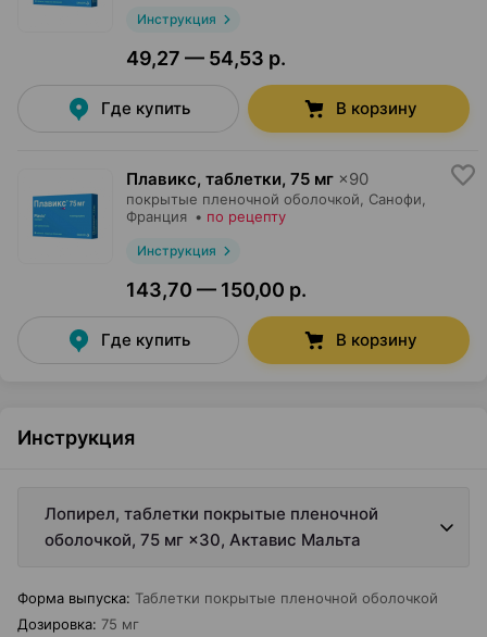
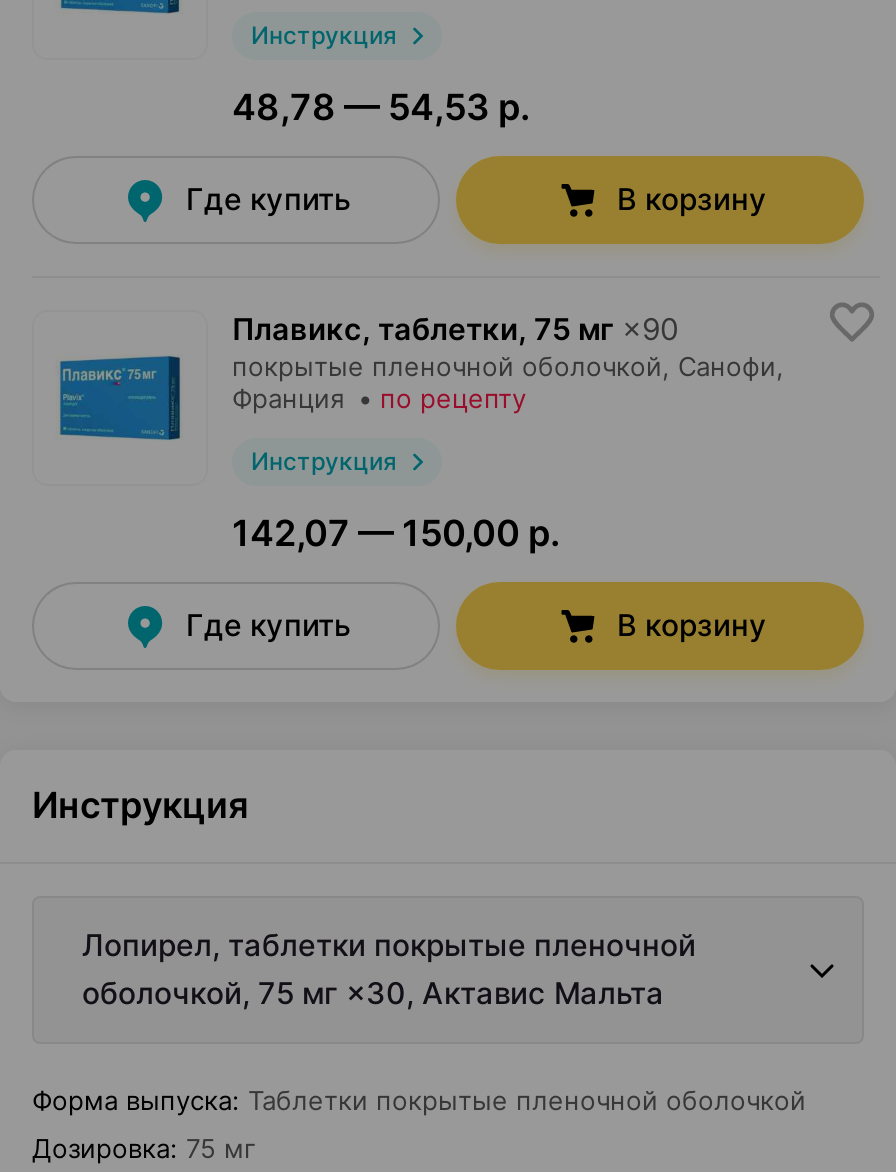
- 49,27 — 54,53 р.
+ 48,78 — 54,53 р.

- 143,70 — 150,00 р.
+ 142,07 — 150,00 р.
